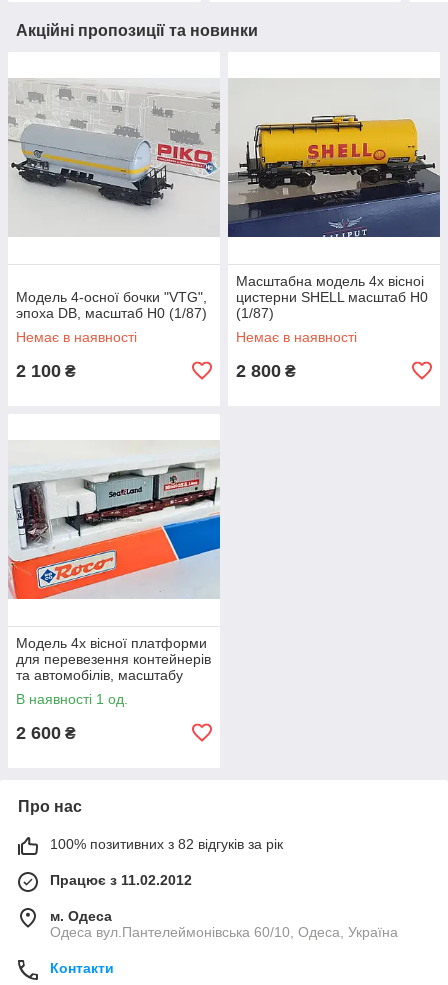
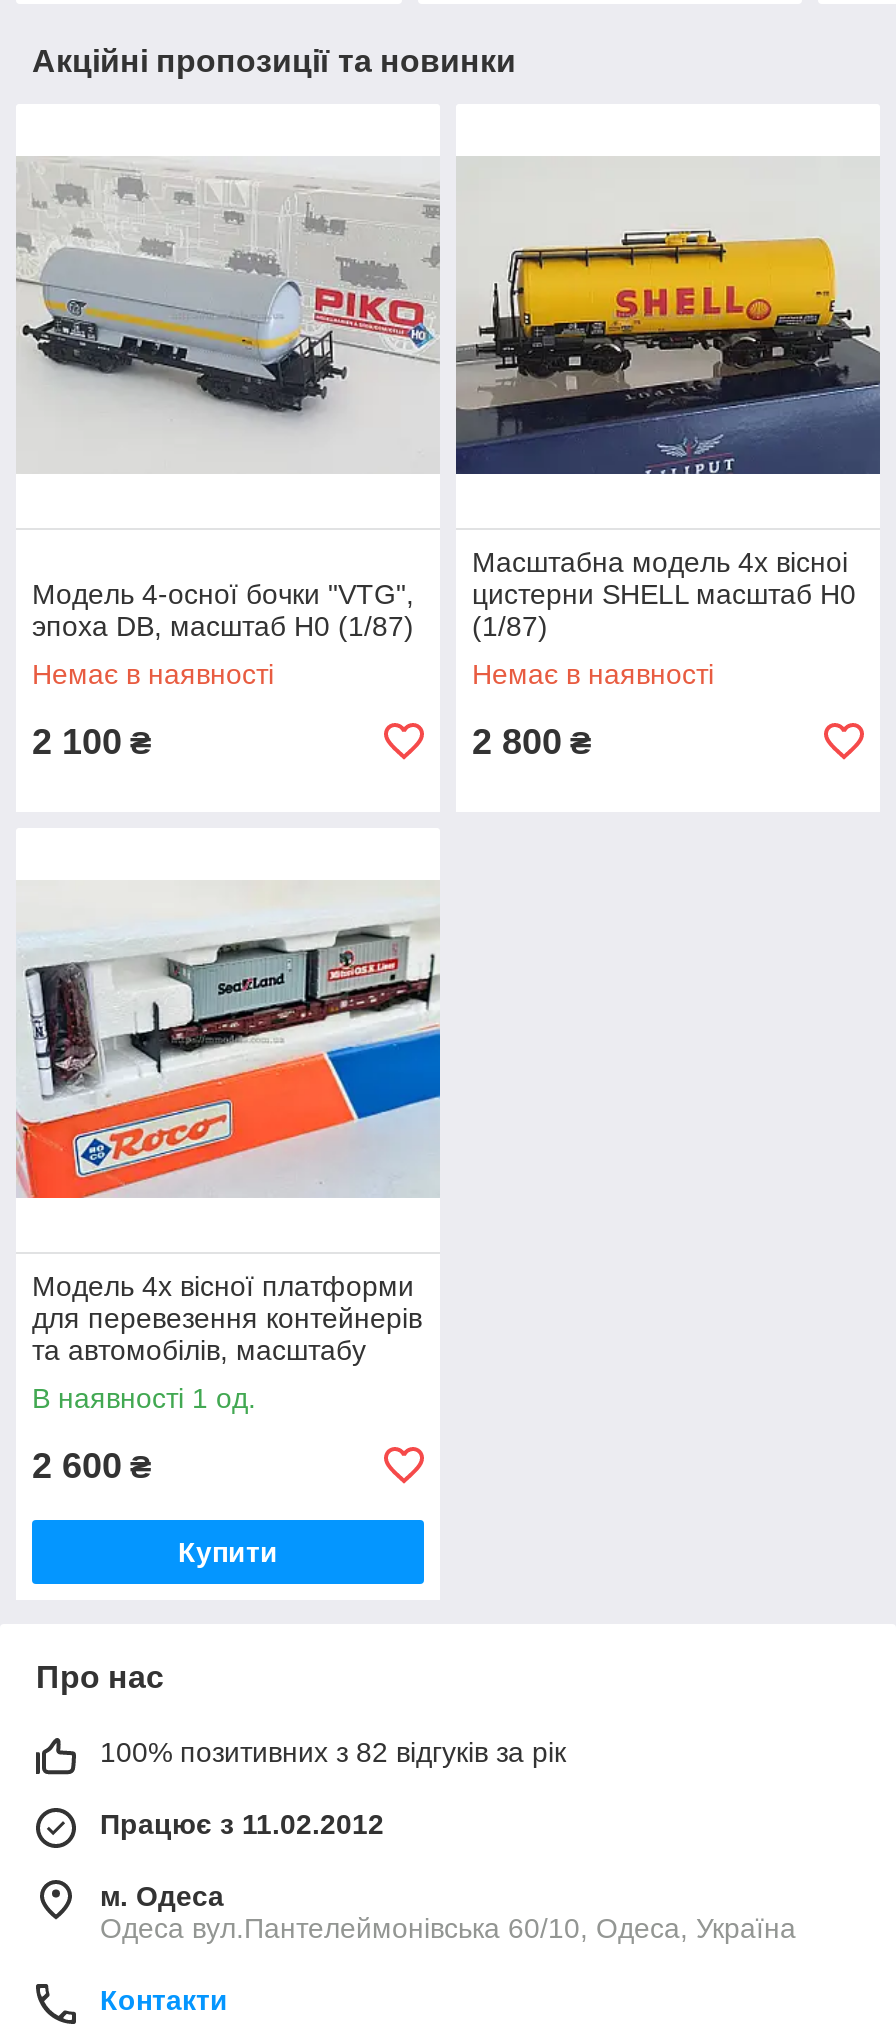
+ Купити
